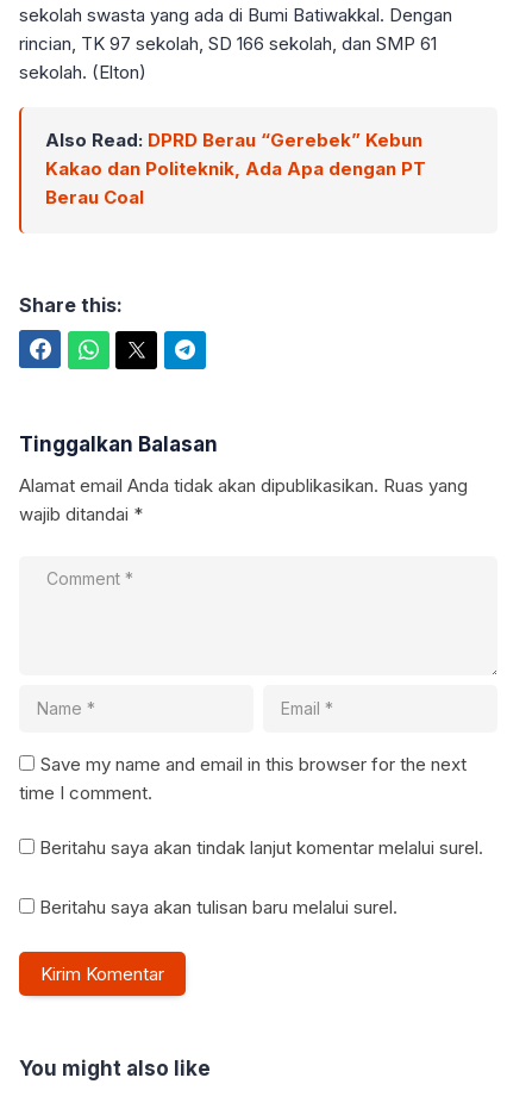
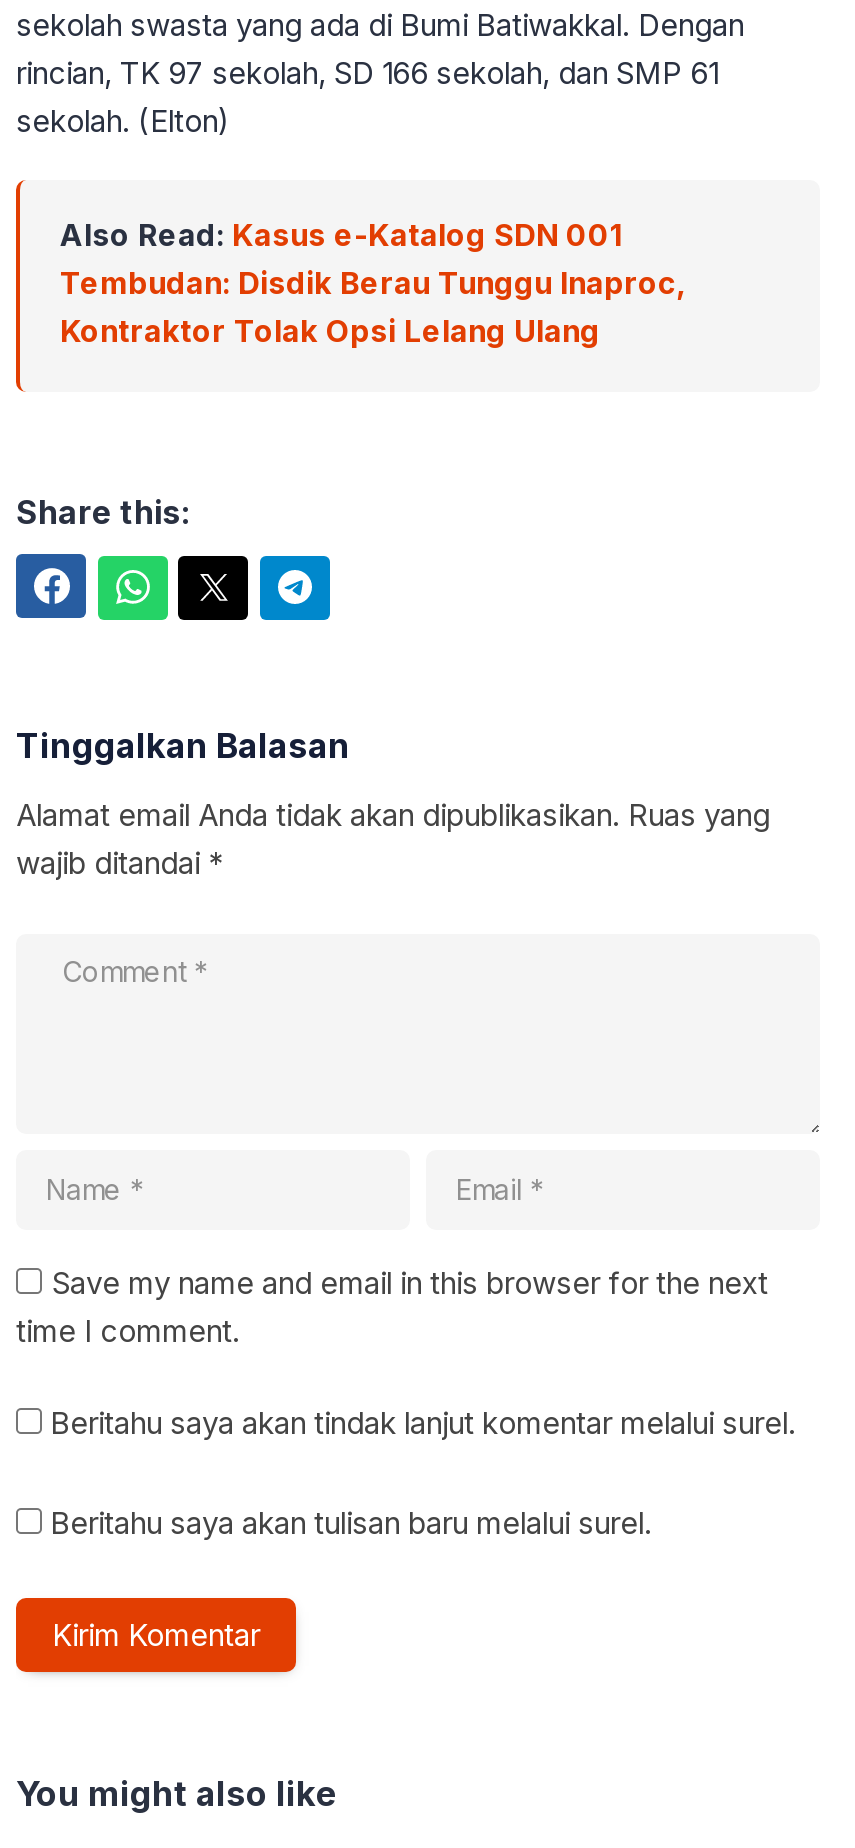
- Also Read: DPRD Berau “Gerebek” Kebun
- Kakao dan Politeknik, Ada Apa dengan PT
- Berau Coal
+ Also Read: Kasus e-Katalog SDN 001
+ Tembudan: Disdik Berau Tunggu Inaproc,
+ Kontraktor Tolak Opsi Lelang Ulang
